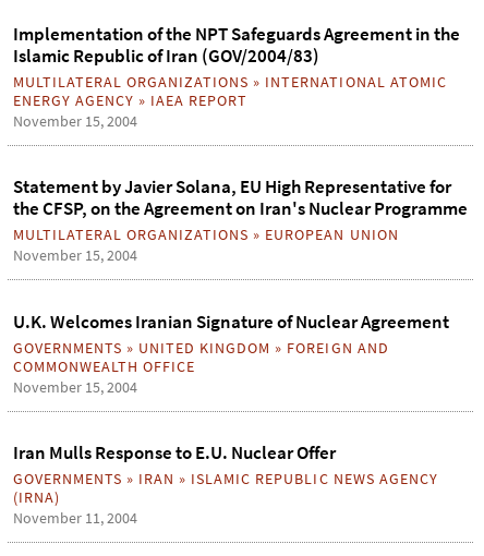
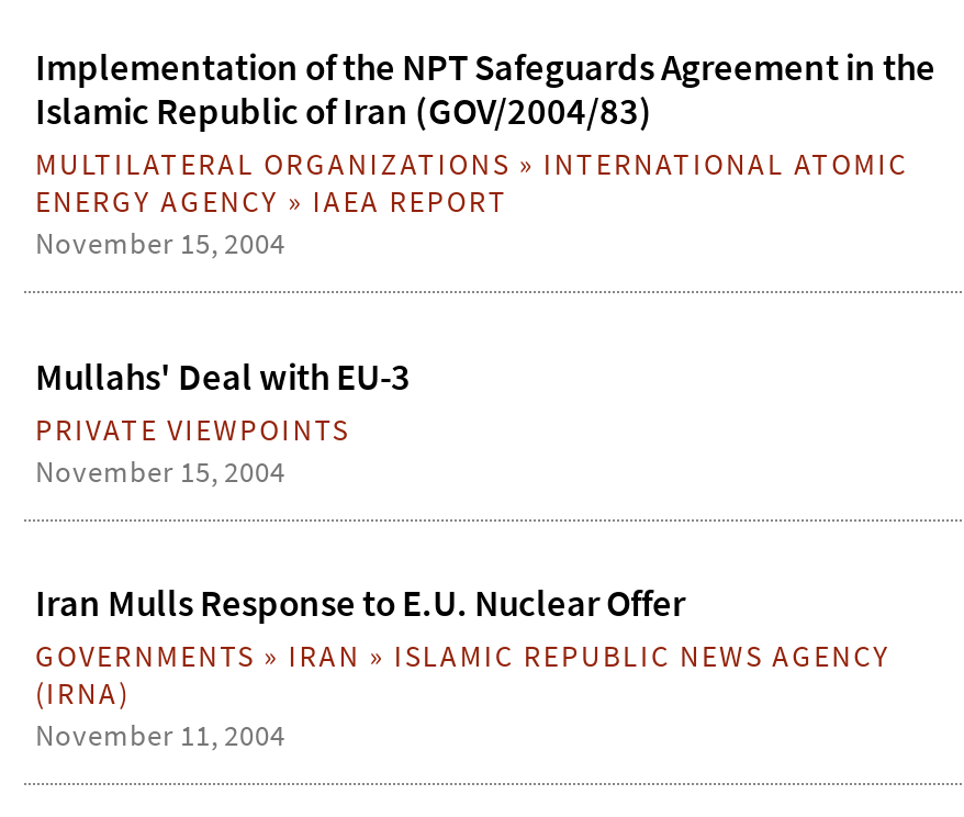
- Statement by Javier Solana, EU High Representative for
- the CFSP, on the Agreement on Iran's Nuclear Programme
- MULTILATERAL ORGANIZATIONS» EUROPEAN UNION
- November 15, 2004
- U.K. Welcomes Iranian Signature of Nuclear Agreement
- GOVERNMENTS» UNITED KINGDOM» FOREIGN AND
- COMMONWEALTH OFFICE
+ Mullahs' Deal with EU-3
+ PRIVATE VIEWPOINTS
